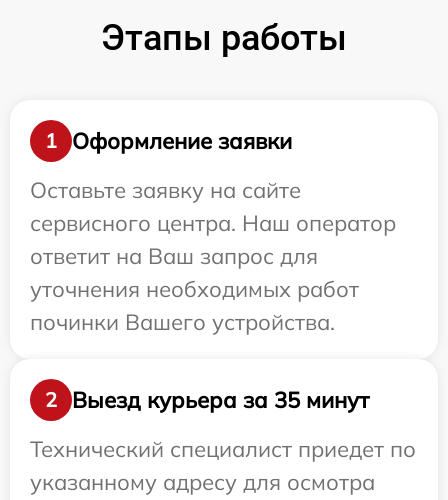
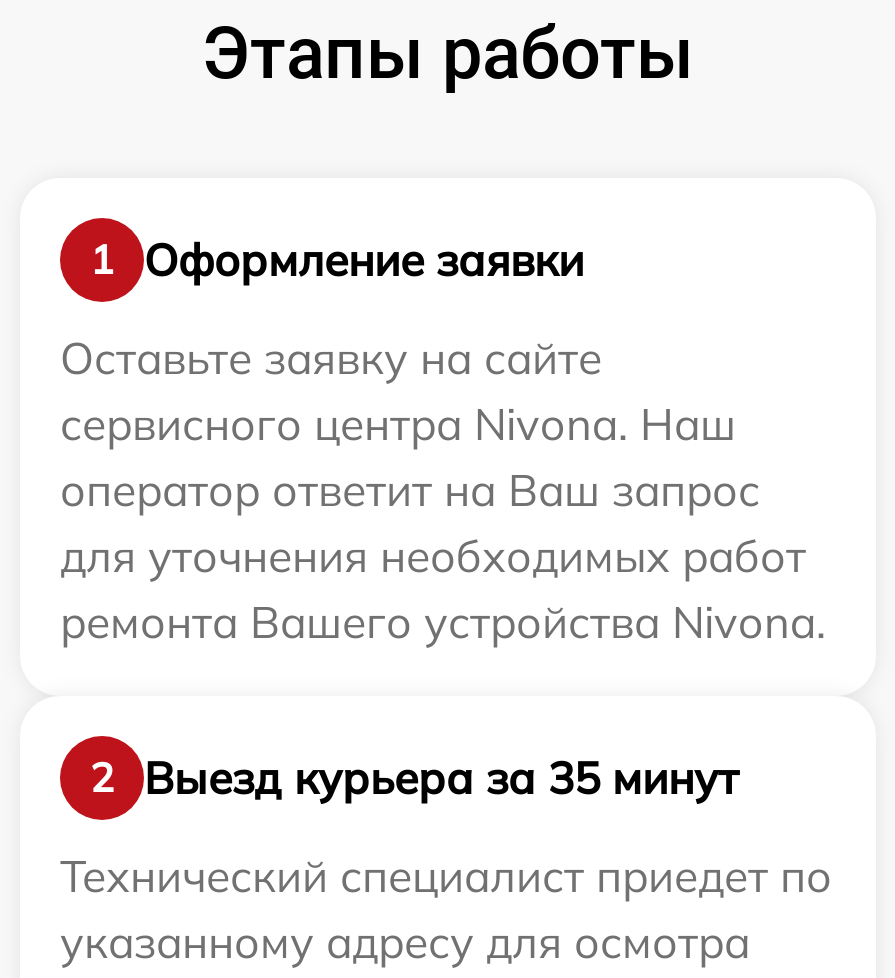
- сервисного центра. Наш оператор
- ответит на Ваш запрос для
- уточнения необходимых работ
- починки Вашего устройства.
+ сервисного центра Nivona. Наш
+ оператор ответит на Ваш запрос
+ для уточнения необходимых работ
+ ремонта Вашего устройства Nivona.
